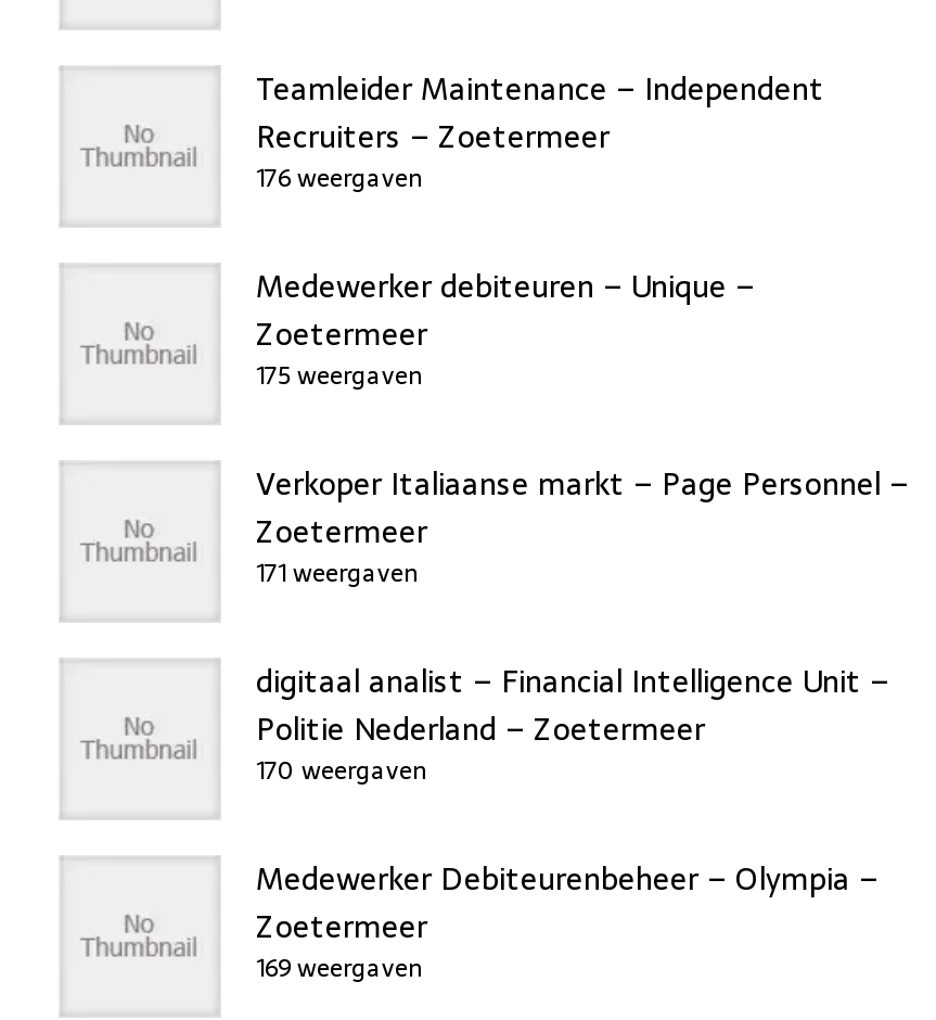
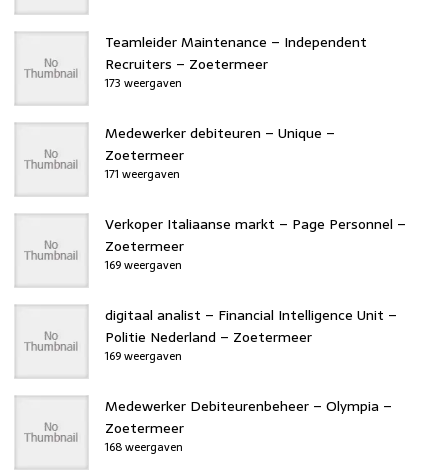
- 176 weergaven
+ 173 weergaven

- 175 weergaven
+ 171 weergaven

- 171 weergaven
+ 169 weergaven

- 170 weergaven
+ 169 weergaven

- 169 weergaven
+ 168 weergaven
